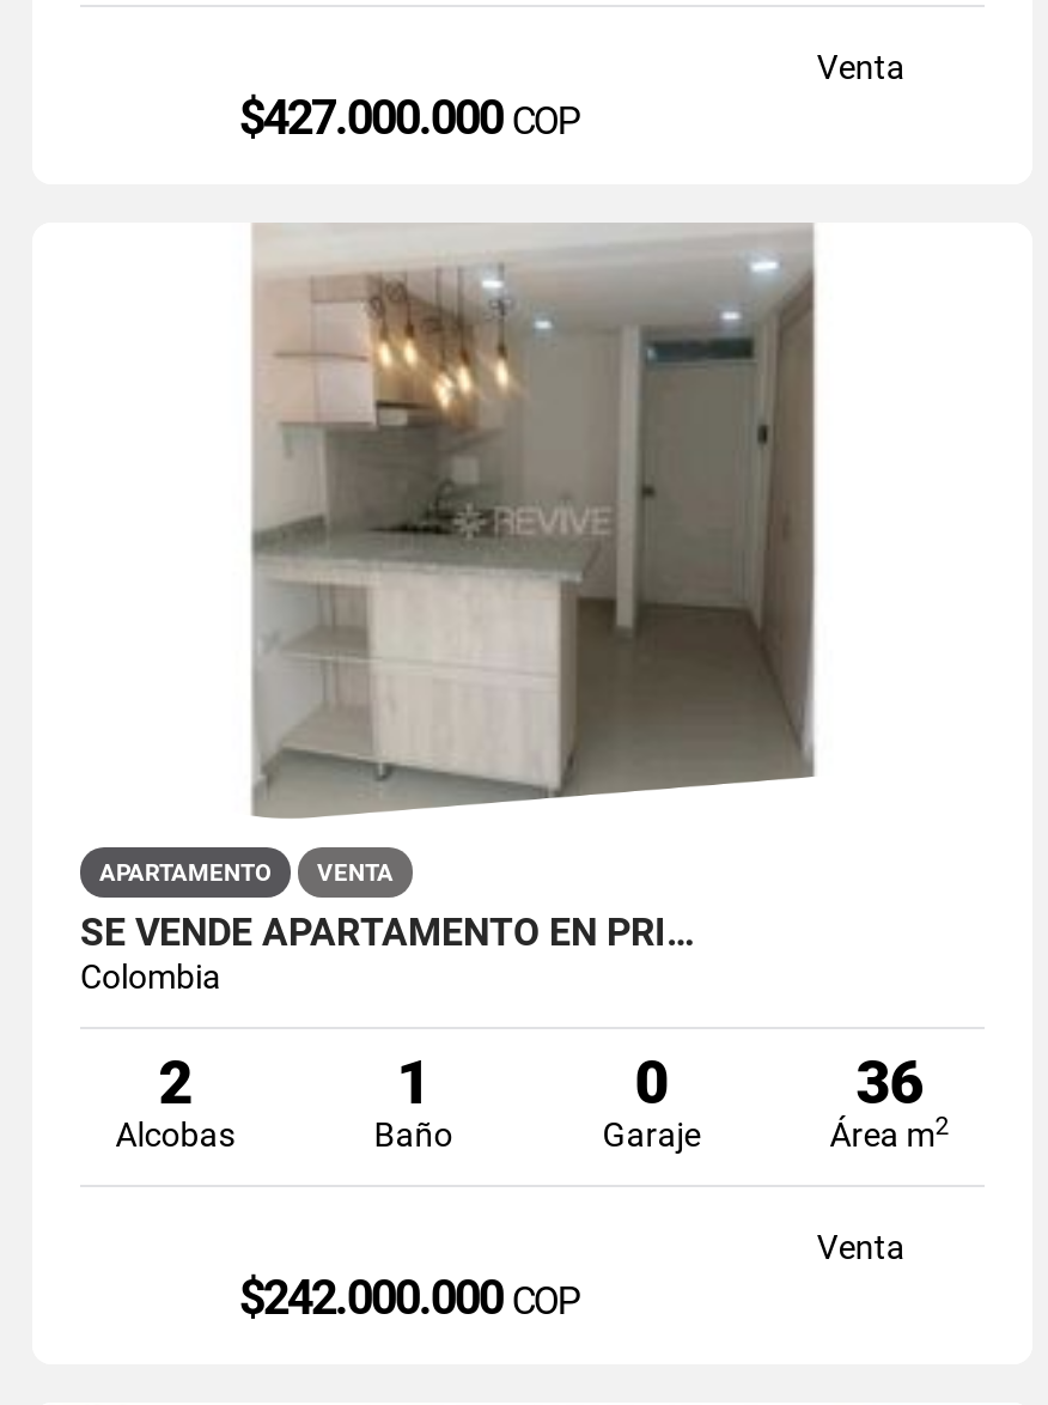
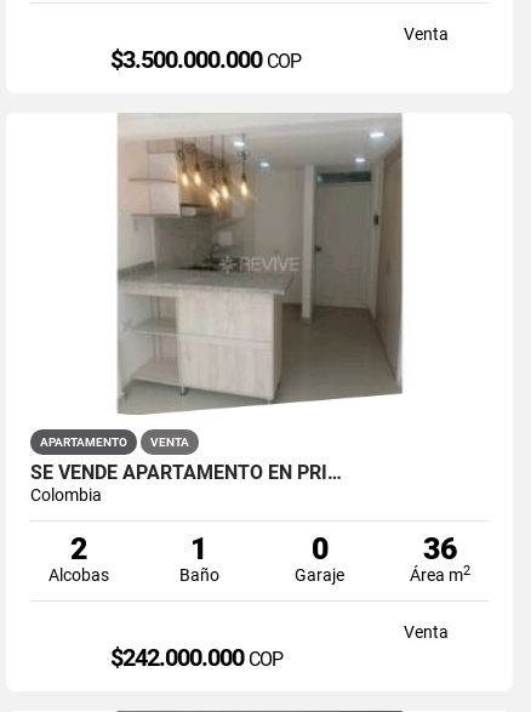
- $427.000.000COP
+ $3.500.000.000COP
